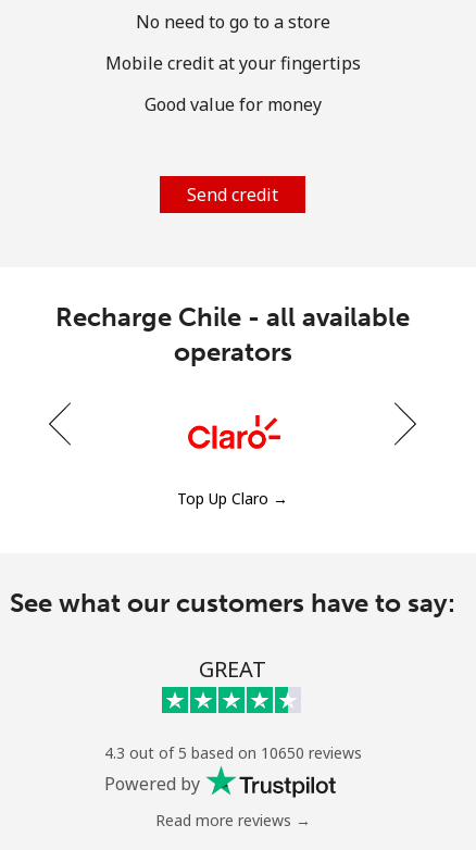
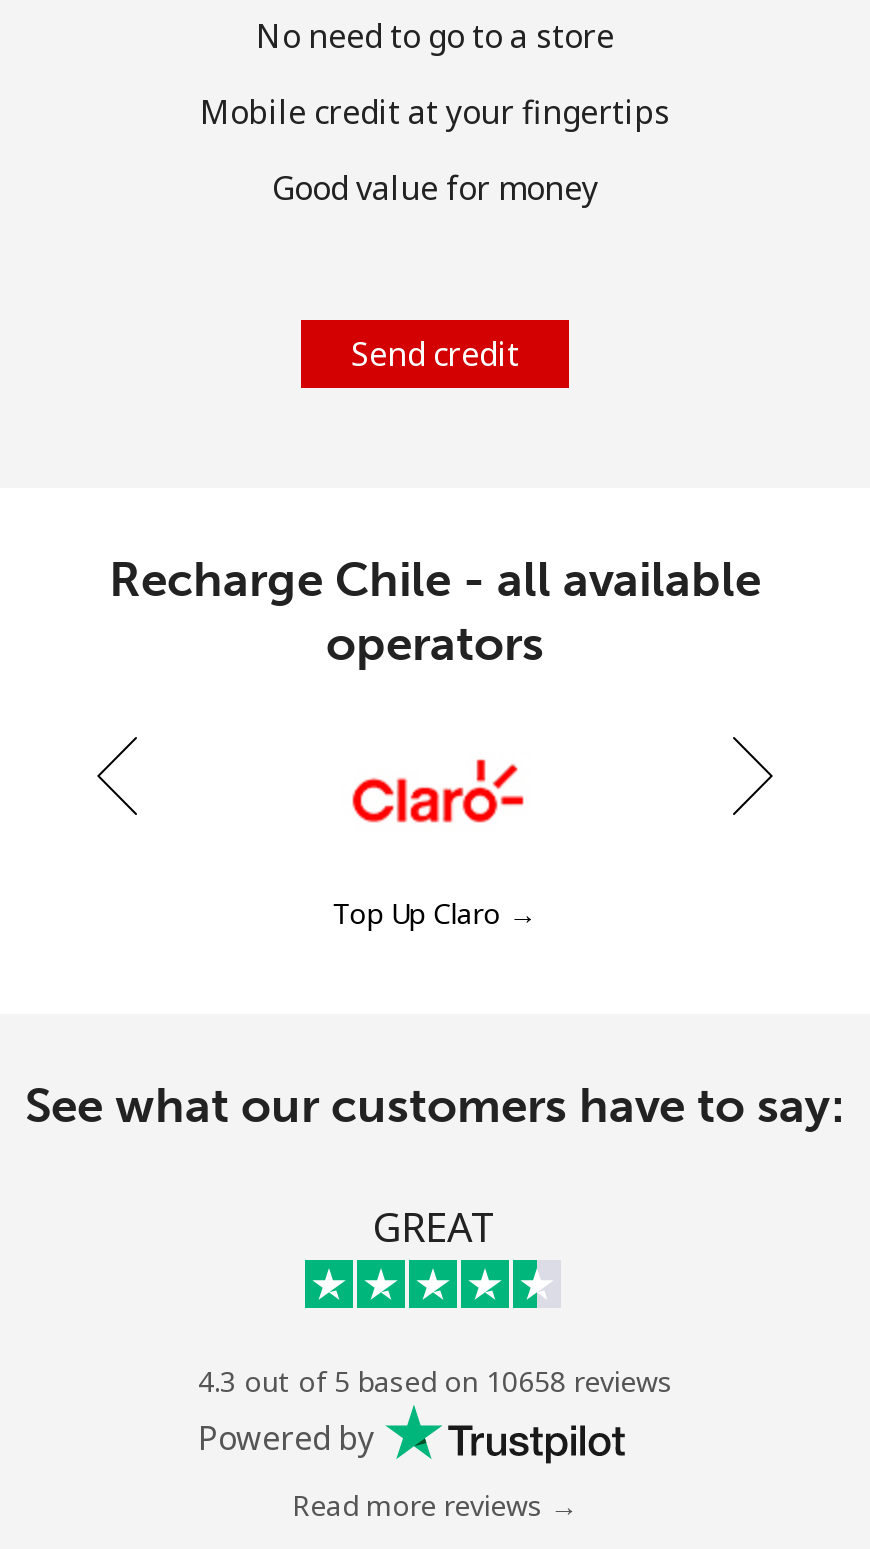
- 4.3 out of 5 based on 10650 reviews
+ 4.3 out of 5 based on 10658 reviews
